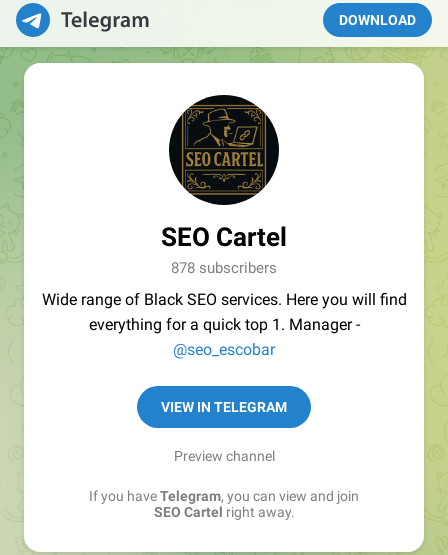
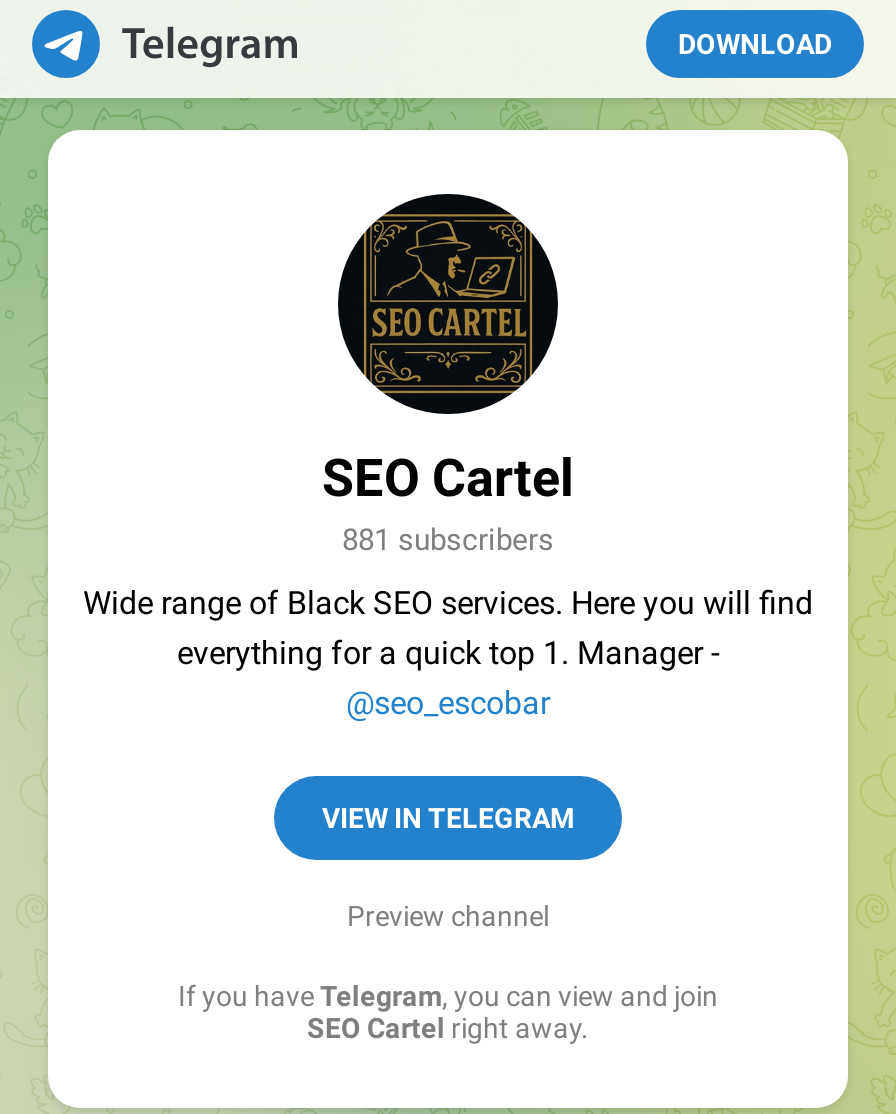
- 878 subscribers
+ 881 subscribers
